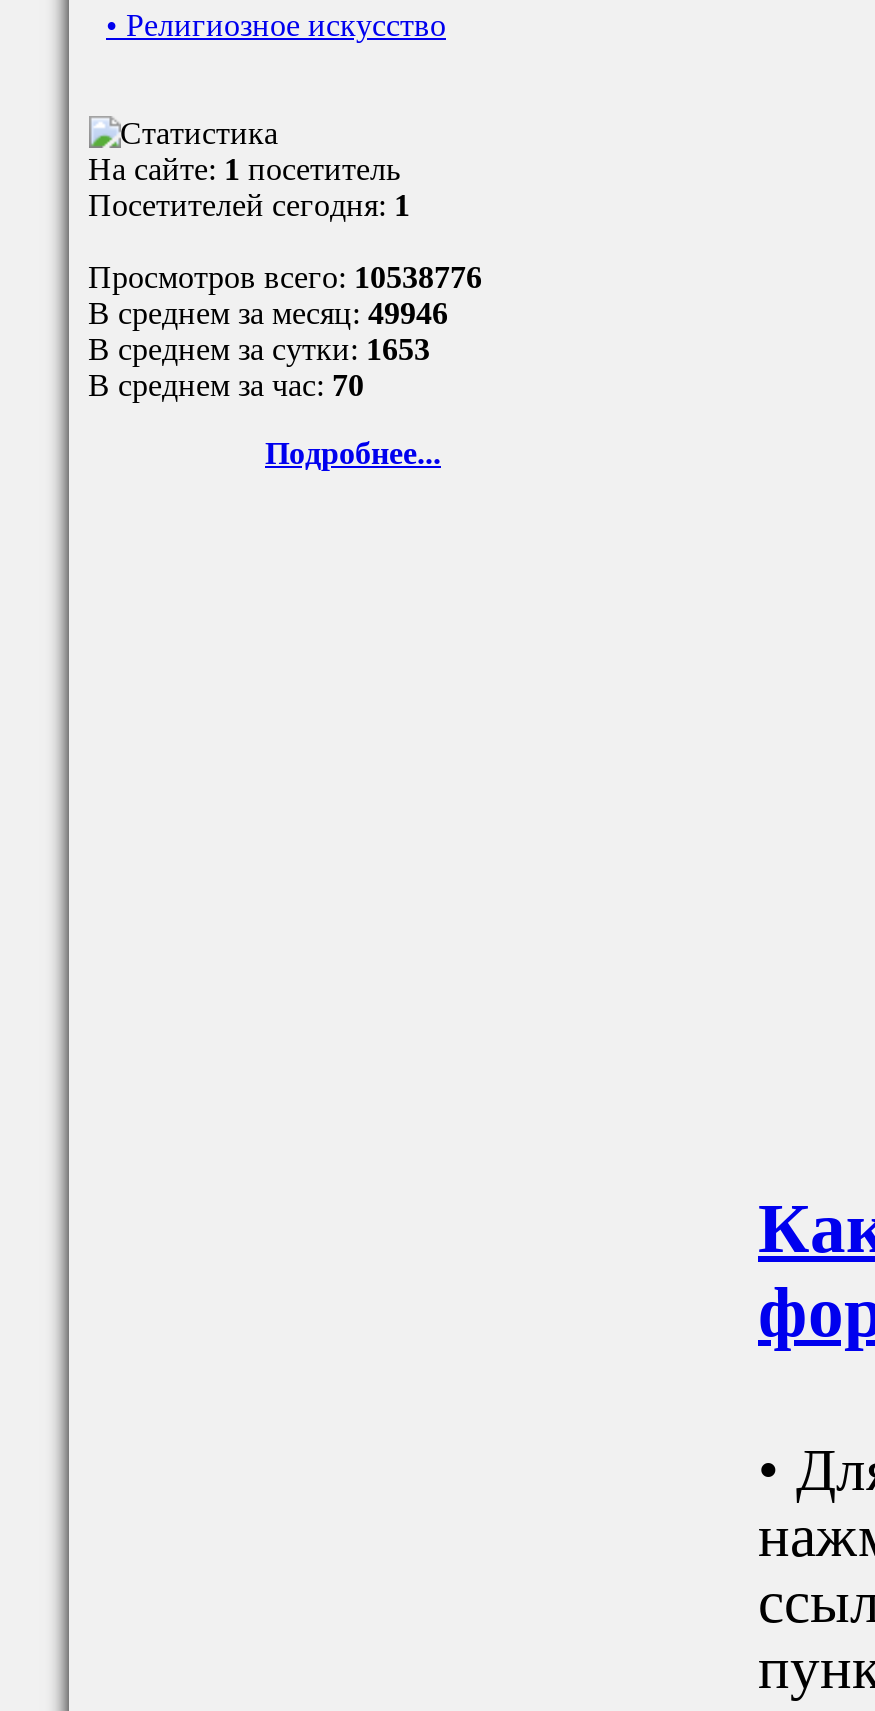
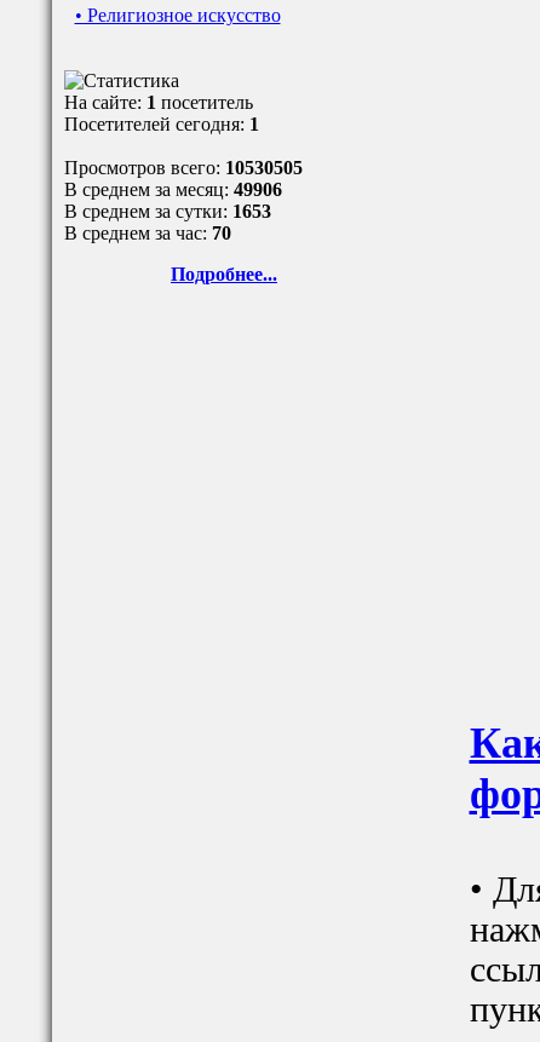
- Просмотров всего: 10538776
+ Просмотров всего: 10530505

- В среднем за месяц: 49946
+ В среднем за месяц: 49906
